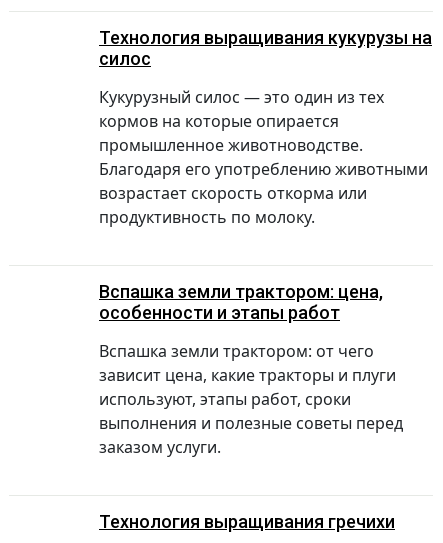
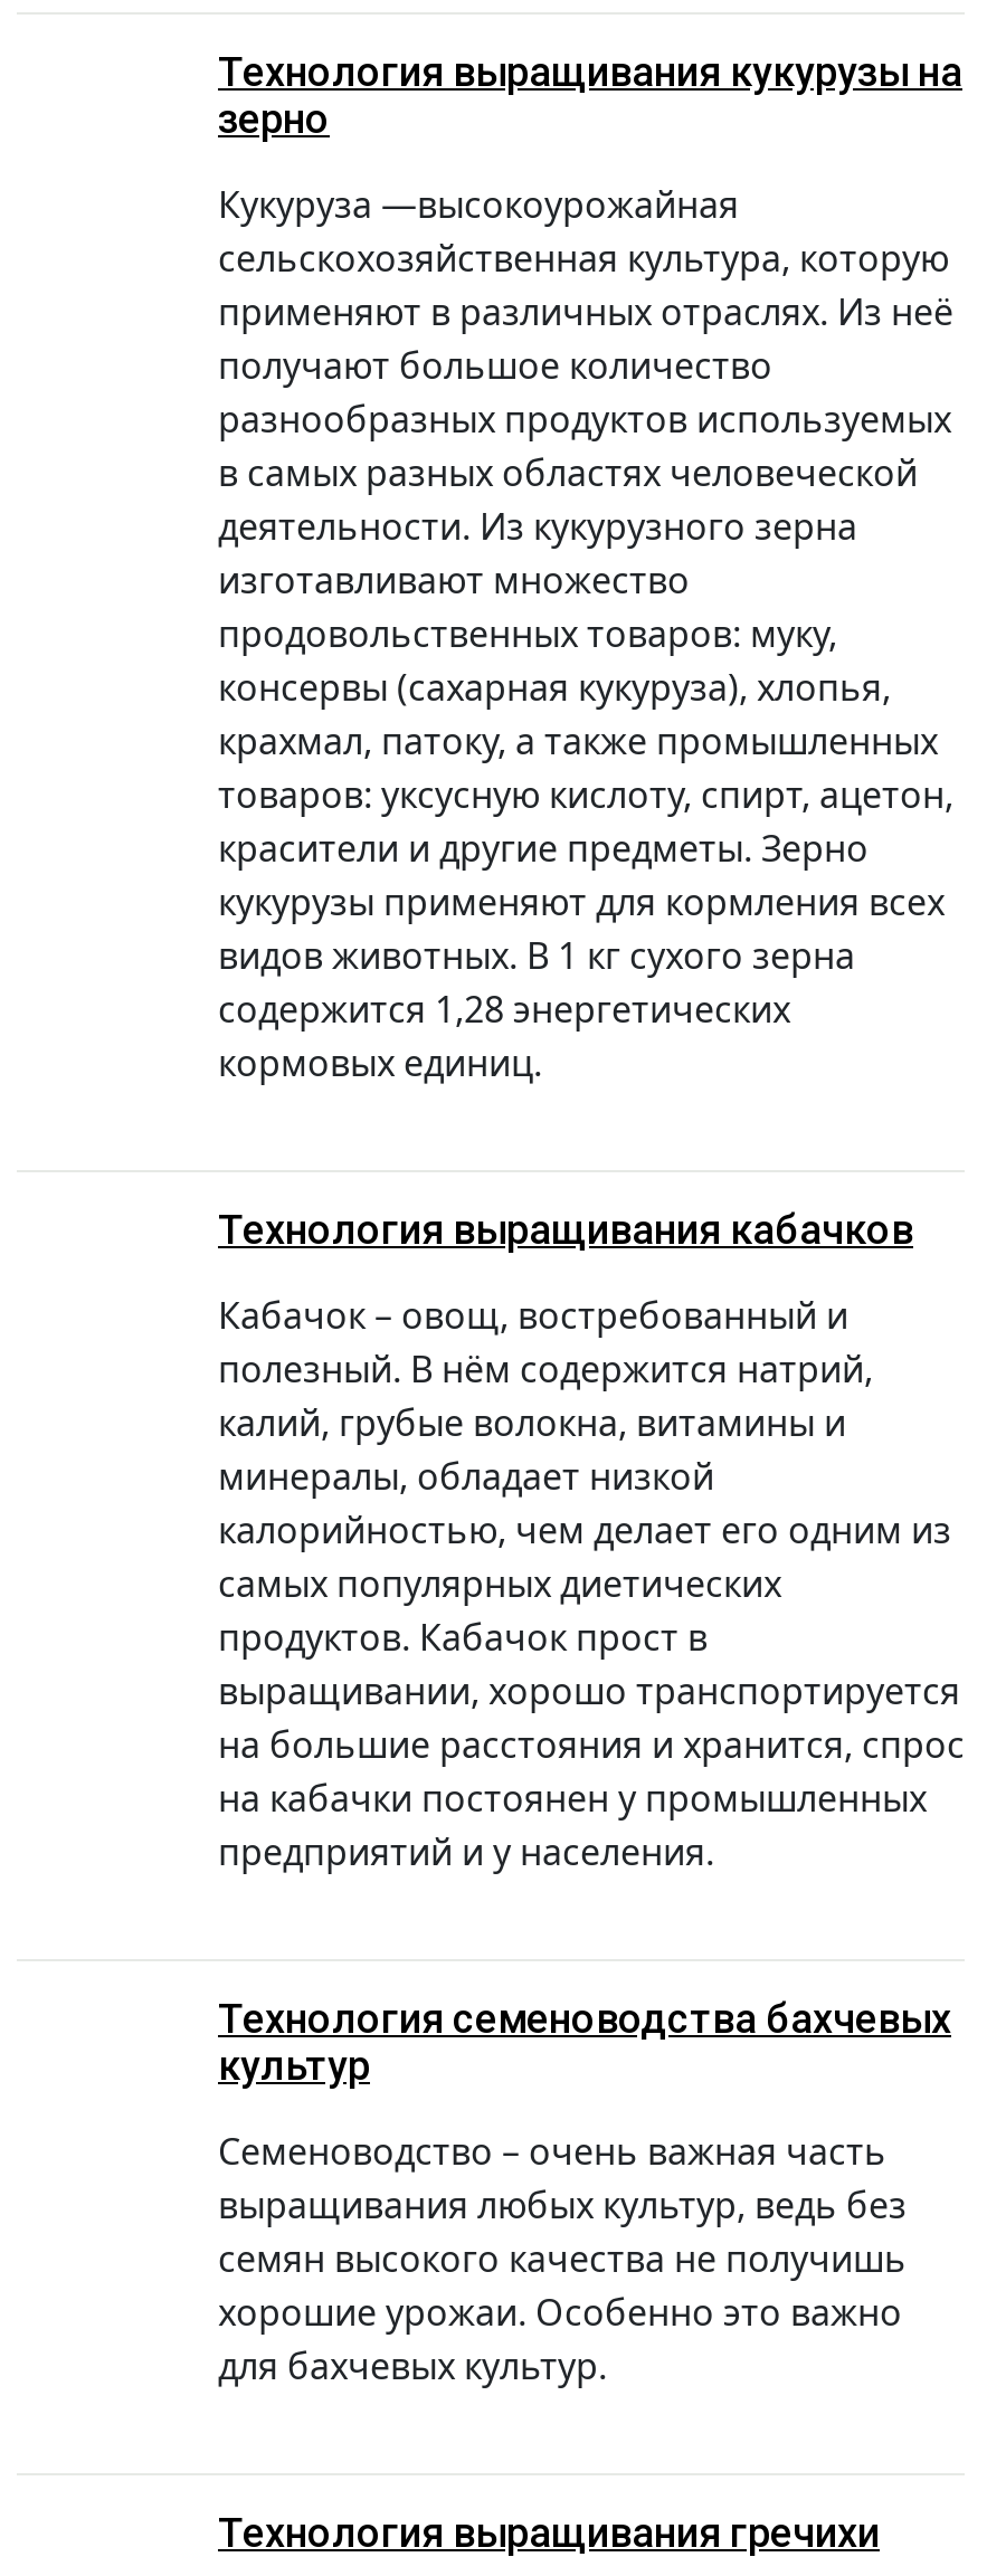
- силос
- Кукурузный силос — это один из тех
- кормов на которые опирается
- промышленное животноводстве.
- Благодаря его употреблению животными
- возрастает скорость откорма или
- продуктивность по молоку.
- Вспашка земли трактором: цена,
- особенности и этапы работ
- Вспашка земли трактором: от чего
- зависит цена, какие тракторы и плуги
- используют, этапы работ, сроки
- выполнения и полезные советы перед
- заказом услуги.
+ зерно
+ Кукуруза —высокоурожайная
+ сельскохозяйственная культура, которую
+ применяют в различных отраслях. Из неё
+ получают большое количество
+ разнообразных продуктов используемых
+ в самых разных областях человеческой
+ деятельности. Из кукурузного зерна
+ изготавливают множество
+ продовольственных товаров: муку,
+ консервы (сахарная кукуруза), хлопья,
+ крахмал, патоку, а также промышленных
+ товаров: уксусную кислоту, спирт, ацетон,
+ красители и другие предметы. Зерно
+ кукурузы применяют для кормления всех
+ видов животных. В 1 кг сухого зерна
+ содержится 1,28 энергетических
+ кормовых единиц.
+ Технология выращивания кабачков
+ Кабачок – овощ, востребованный и
+ полезный. В нём содержится натрий,
+ калий, грубые волокна, витамины и
+ минералы, обладает низкой
+ калорийностью, чем делает его одним из
+ самых популярных диетических
+ продуктов. Кабачок прост в
+ выращивании, хорошо транспортируется
+ на большие расстояния и хранится, спрос
+ на кабачки постоянен у промышленных
+ предприятий и у населения.
+ Технология семеноводства бахчевых
+ культур
+ Семеноводство – очень важная часть
+ выращивания любых культур, ведь без
+ семян высокого качества не получишь
+ хорошие урожаи. Особенно это важно
+ для бахчевых культур.
